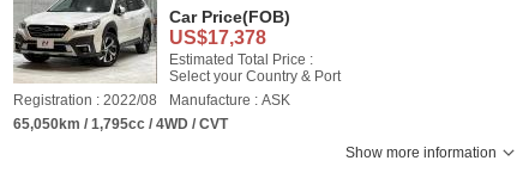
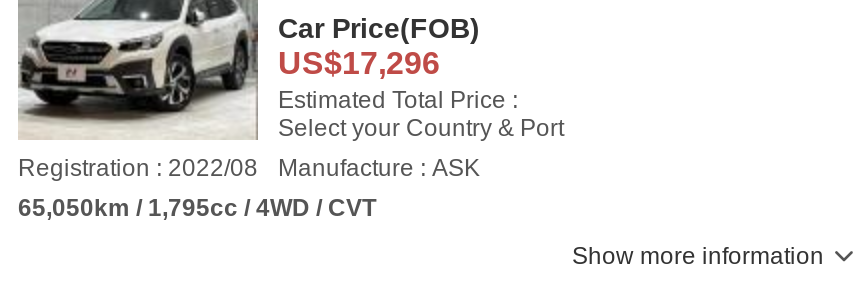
- US$17,378
+ US$17,296
